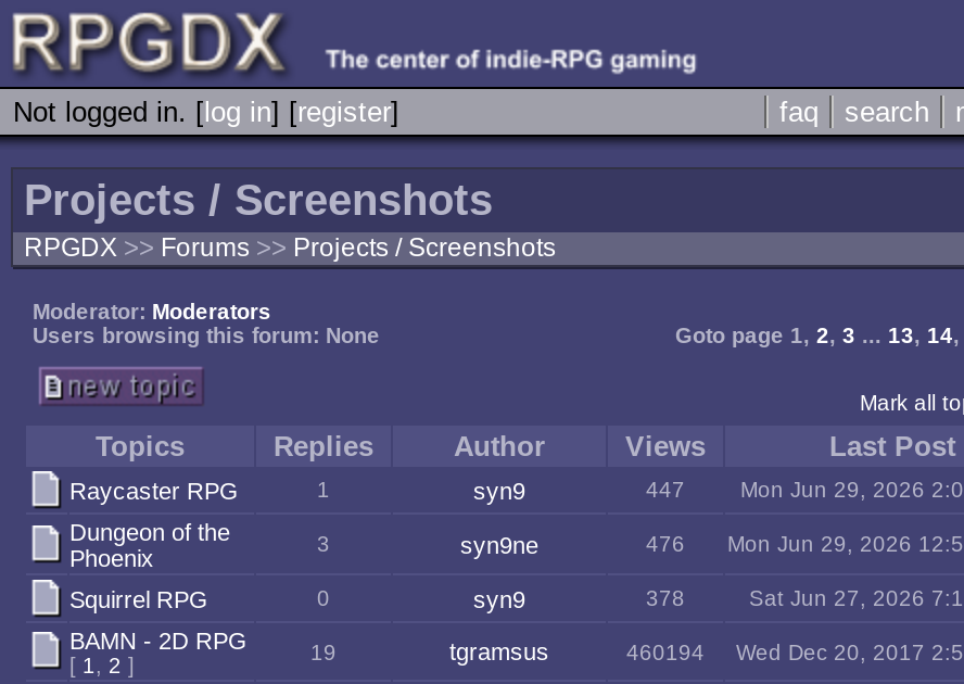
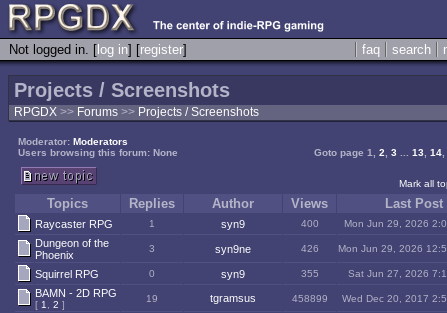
- 447
+ 400

- 476
+ 426

- 378
+ 355

- 460194
+ 458899
